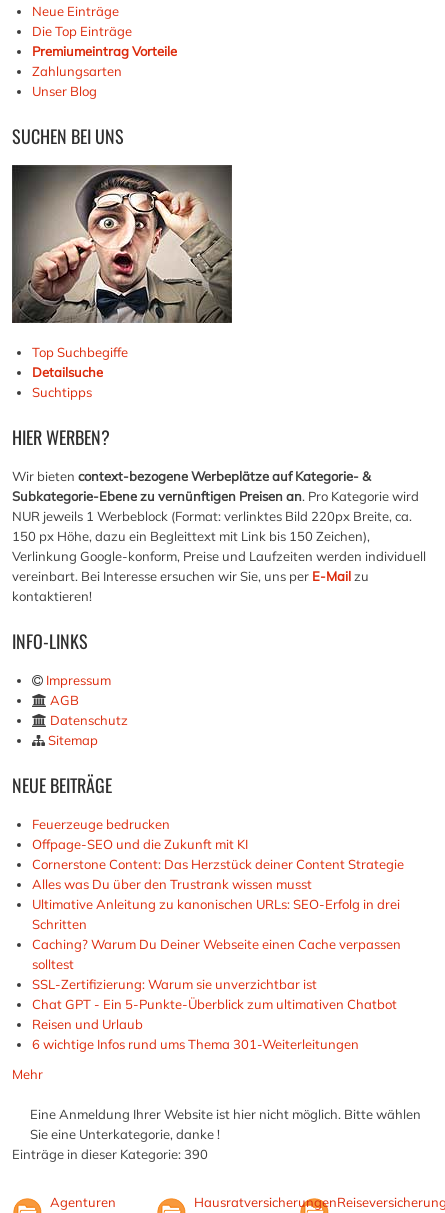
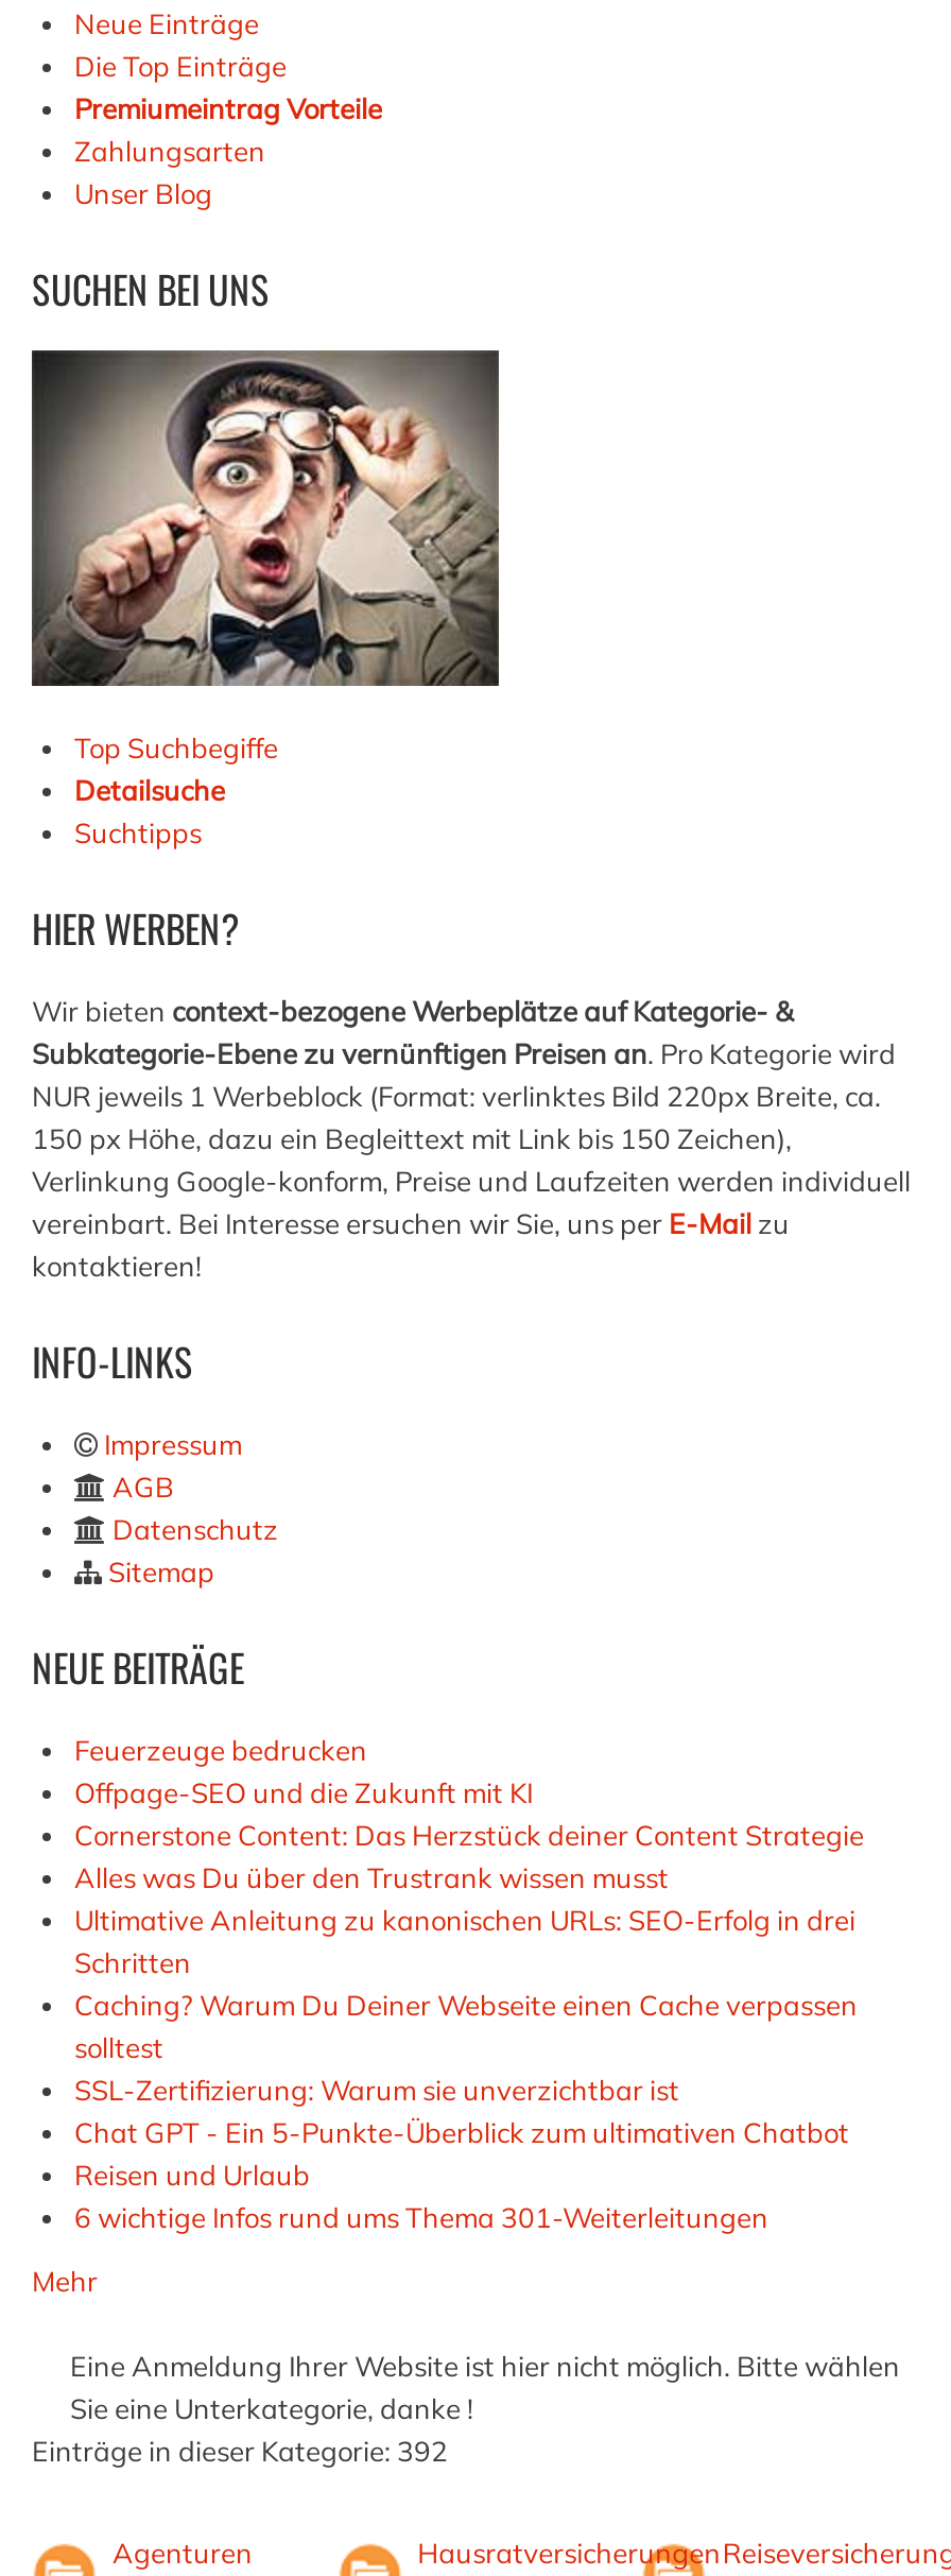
- Einträge in dieser Kategorie: 390
+ Einträge in dieser Kategorie: 392
